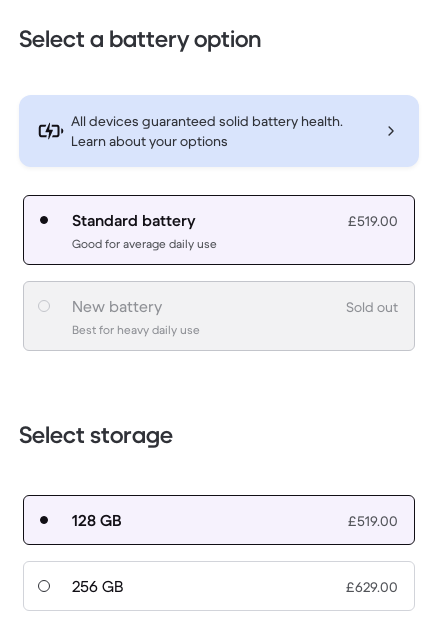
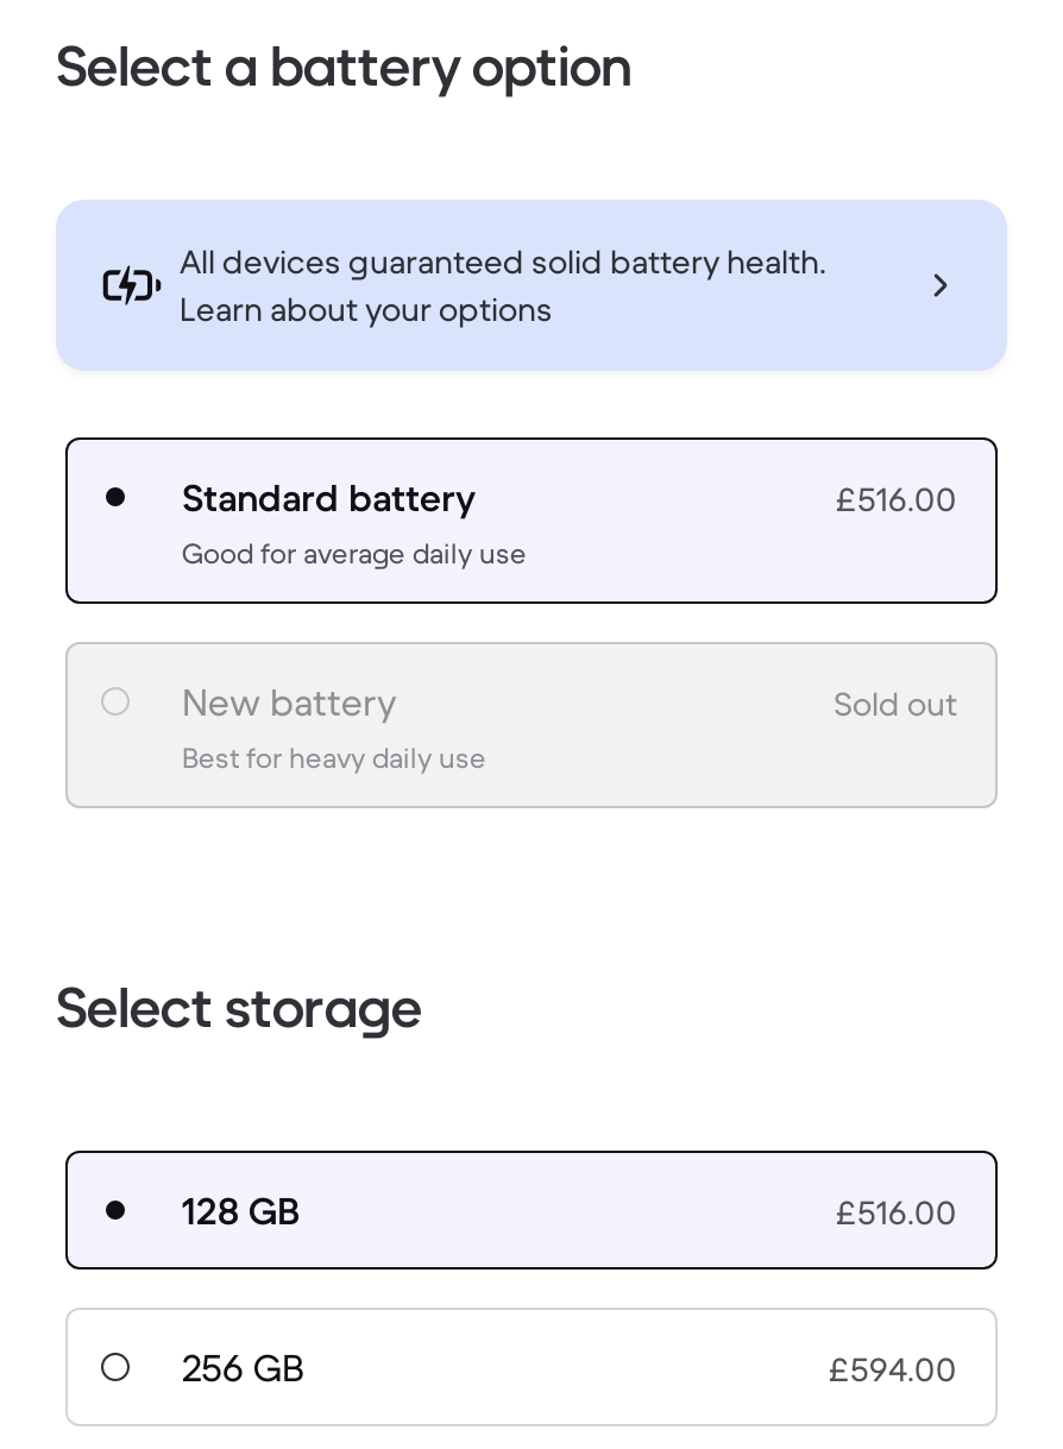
- £519.00
+ £516.00

- £519.00
+ £516.00

- £629.00
+ £594.00
